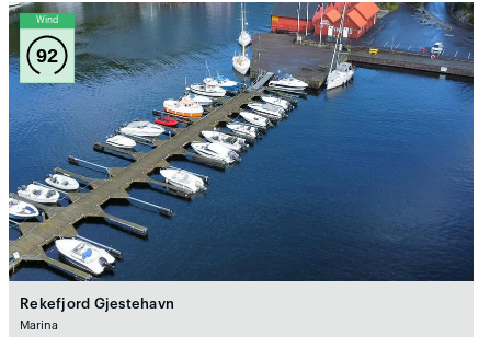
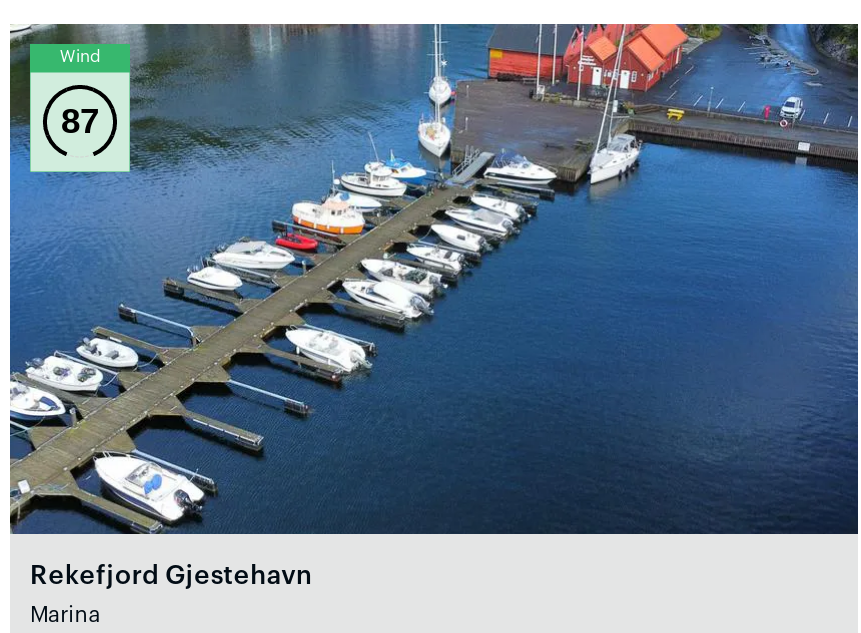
- 92
+ 87
